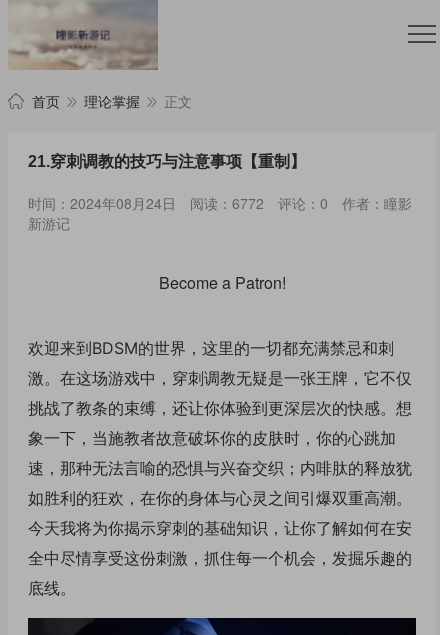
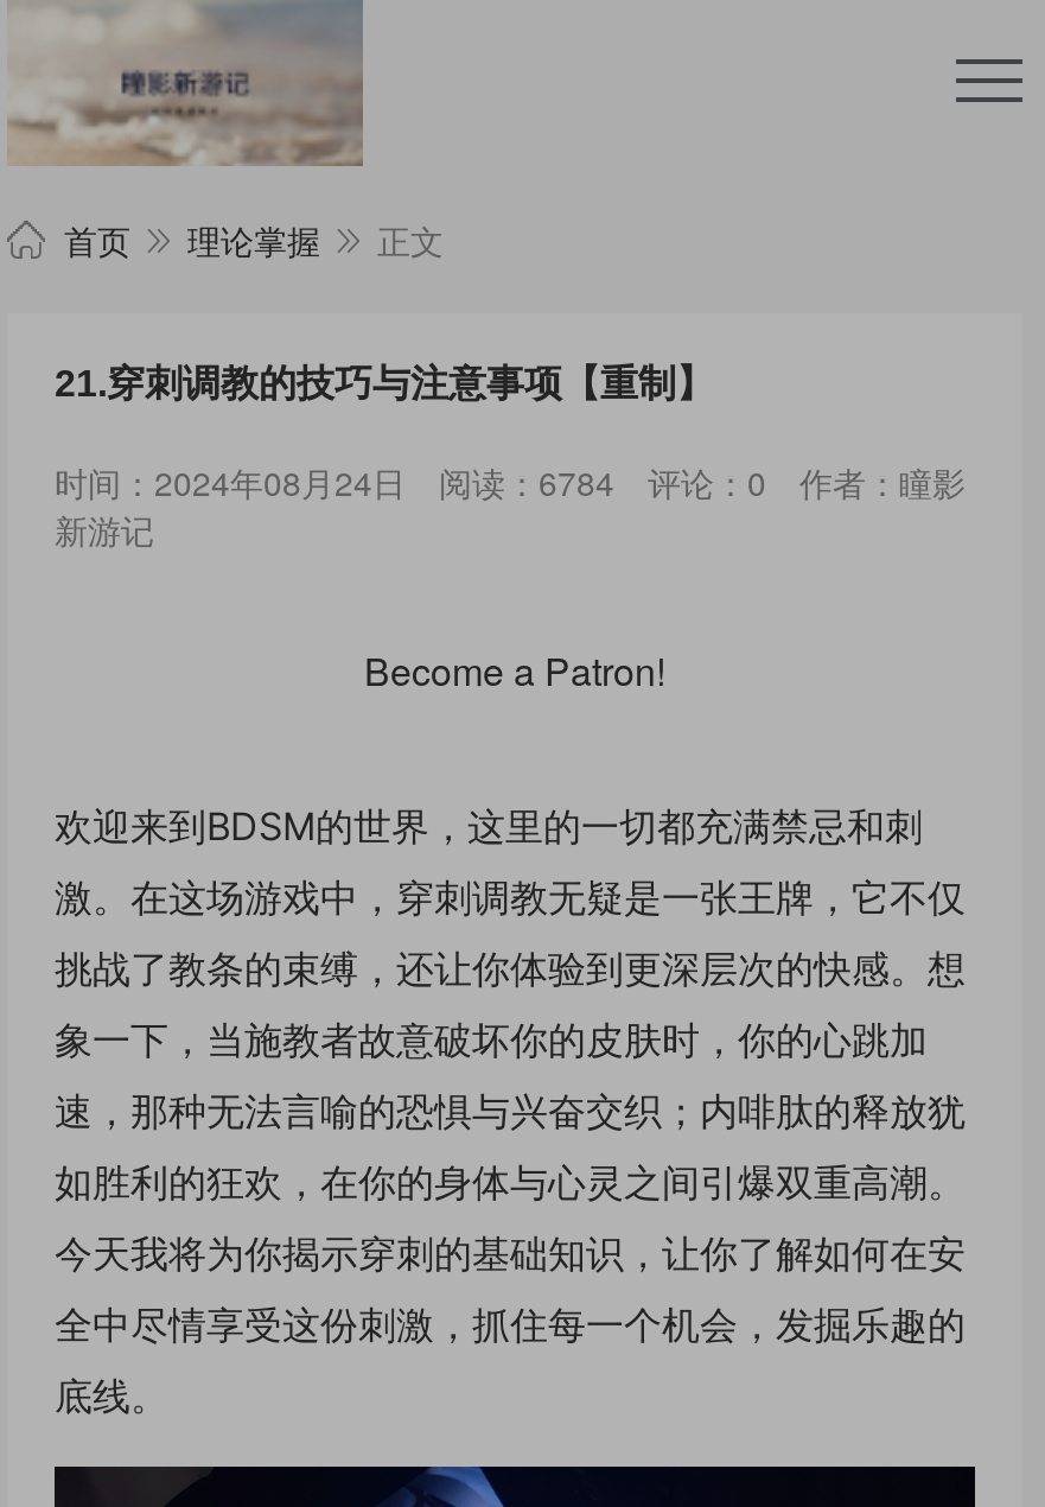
- 时间：2024年08月24日 阅读：6772 评论：0 作者：瞳影
+ 时间：2024年08月24日 阅读：6784 评论：0 作者：瞳影
